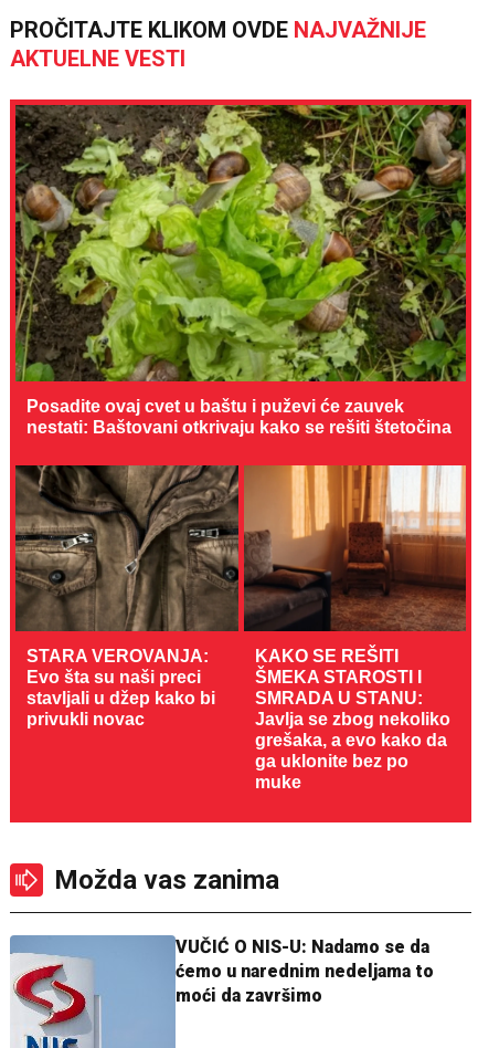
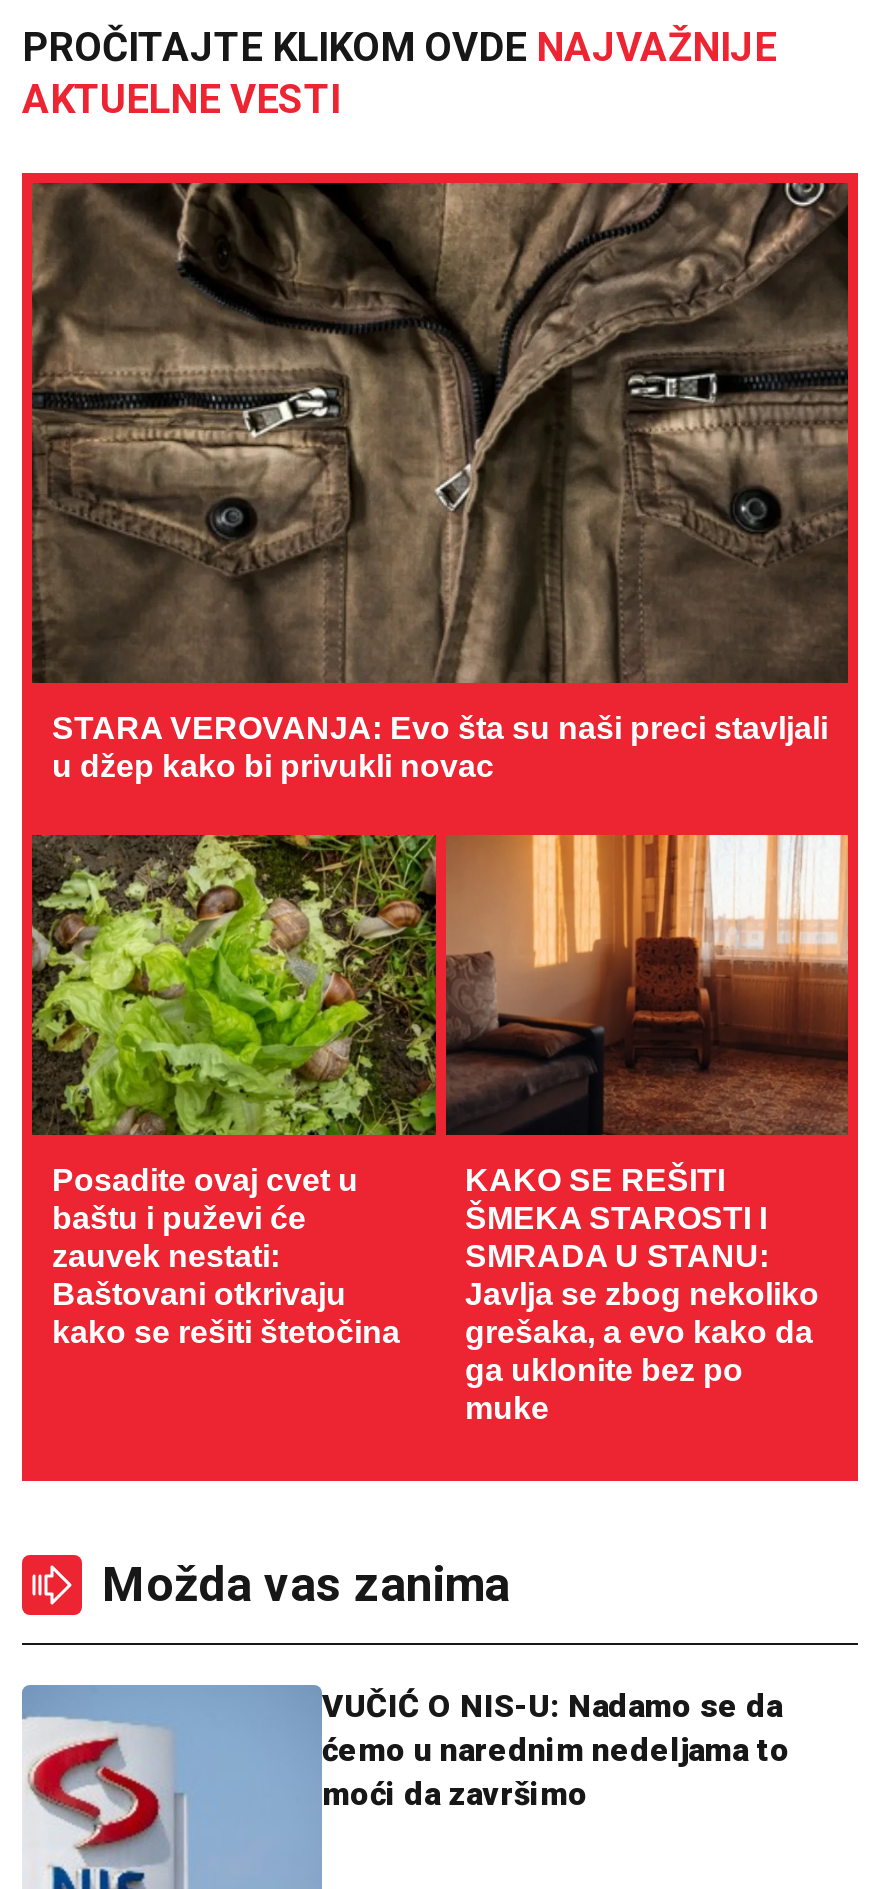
- [image]
- Posadite ovaj cvet u baštu i puževi će zauvek
- nestati: Baštovani otkrivaju kako se rešiti štetočina
+ [image]
+ STARA VEROVANJA: Evo šta su naši preci stavljali
+ u džep kako bi privukli novac

- [image]
- STARA VEROVANJA:
- Evo šta su naši preci
- stavljali u džep kako bi
- privukli novac
+ [image]
+ Posadite ovaj cvet u
+ baštu i puževi će
+ zauvek nestati:
+ Baštovani otkrivaju
+ kako se rešiti štetočina
